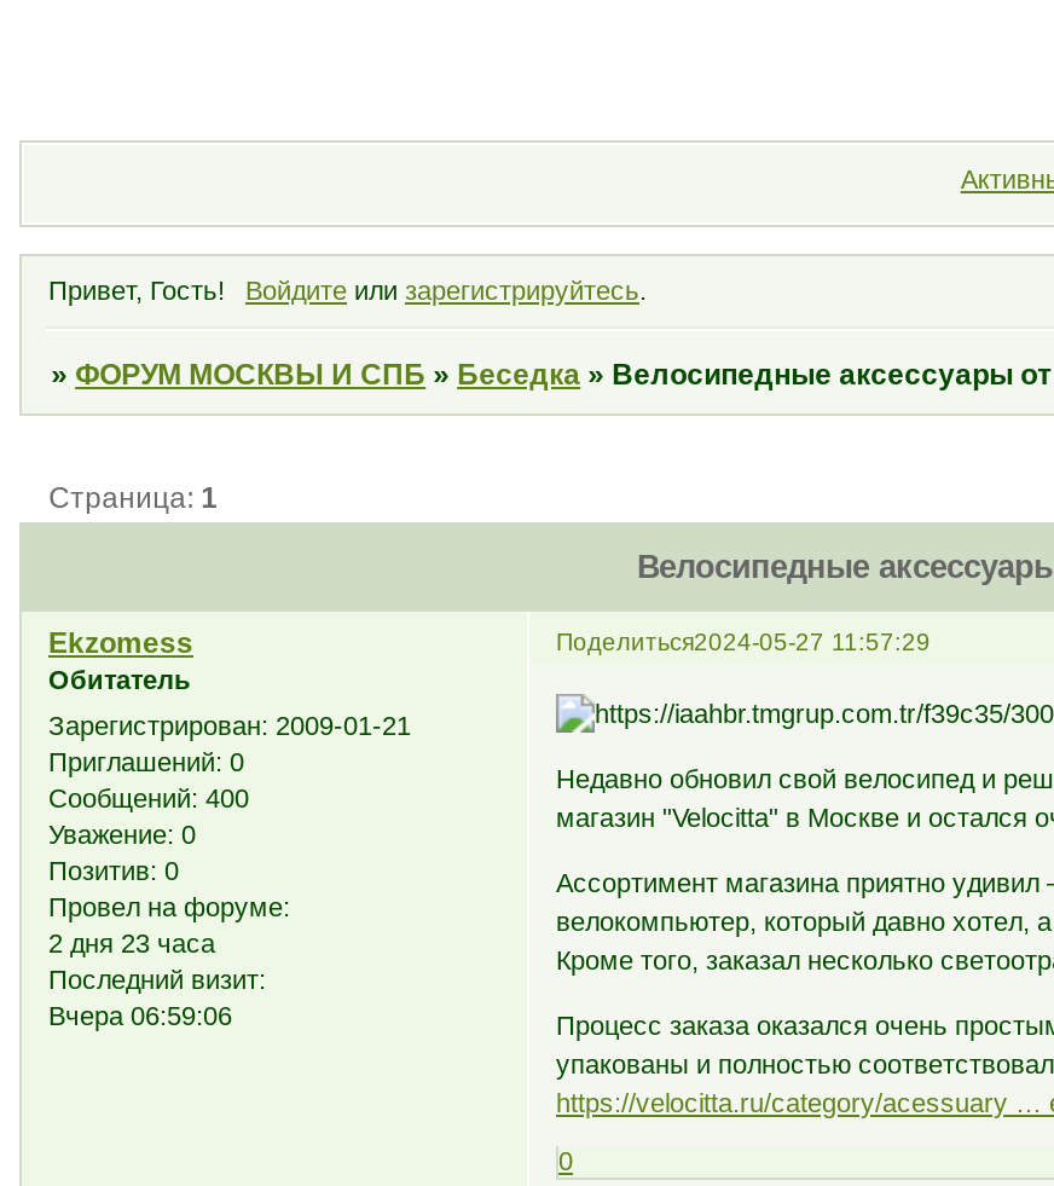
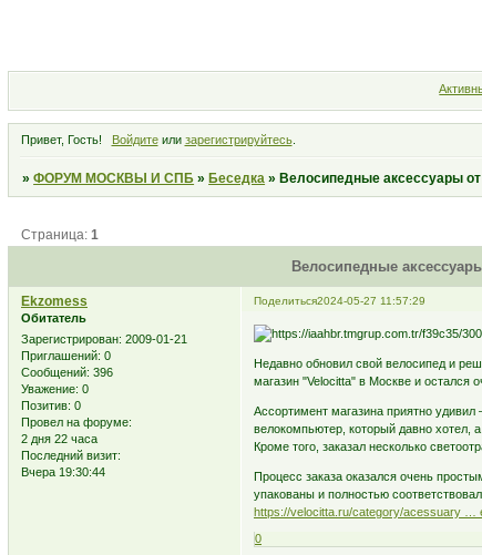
- Сообщений: 400
+ Сообщений: 396

- 2 дня 23 часа
+ 2 дня 22 часа

- Вчера 06:59:06
+ Вчера 19:30:44
